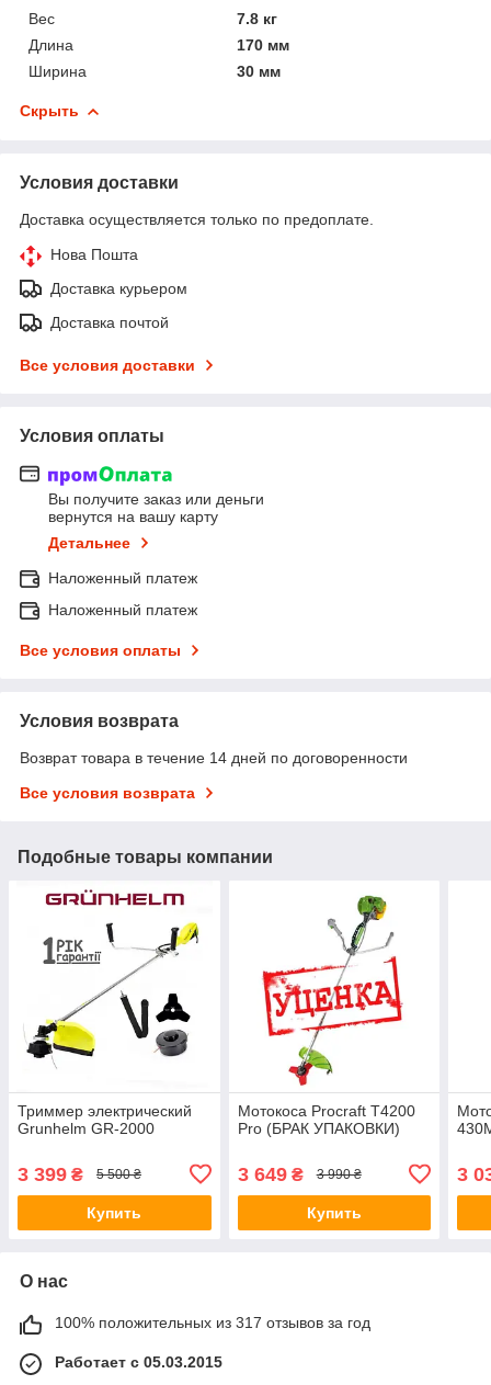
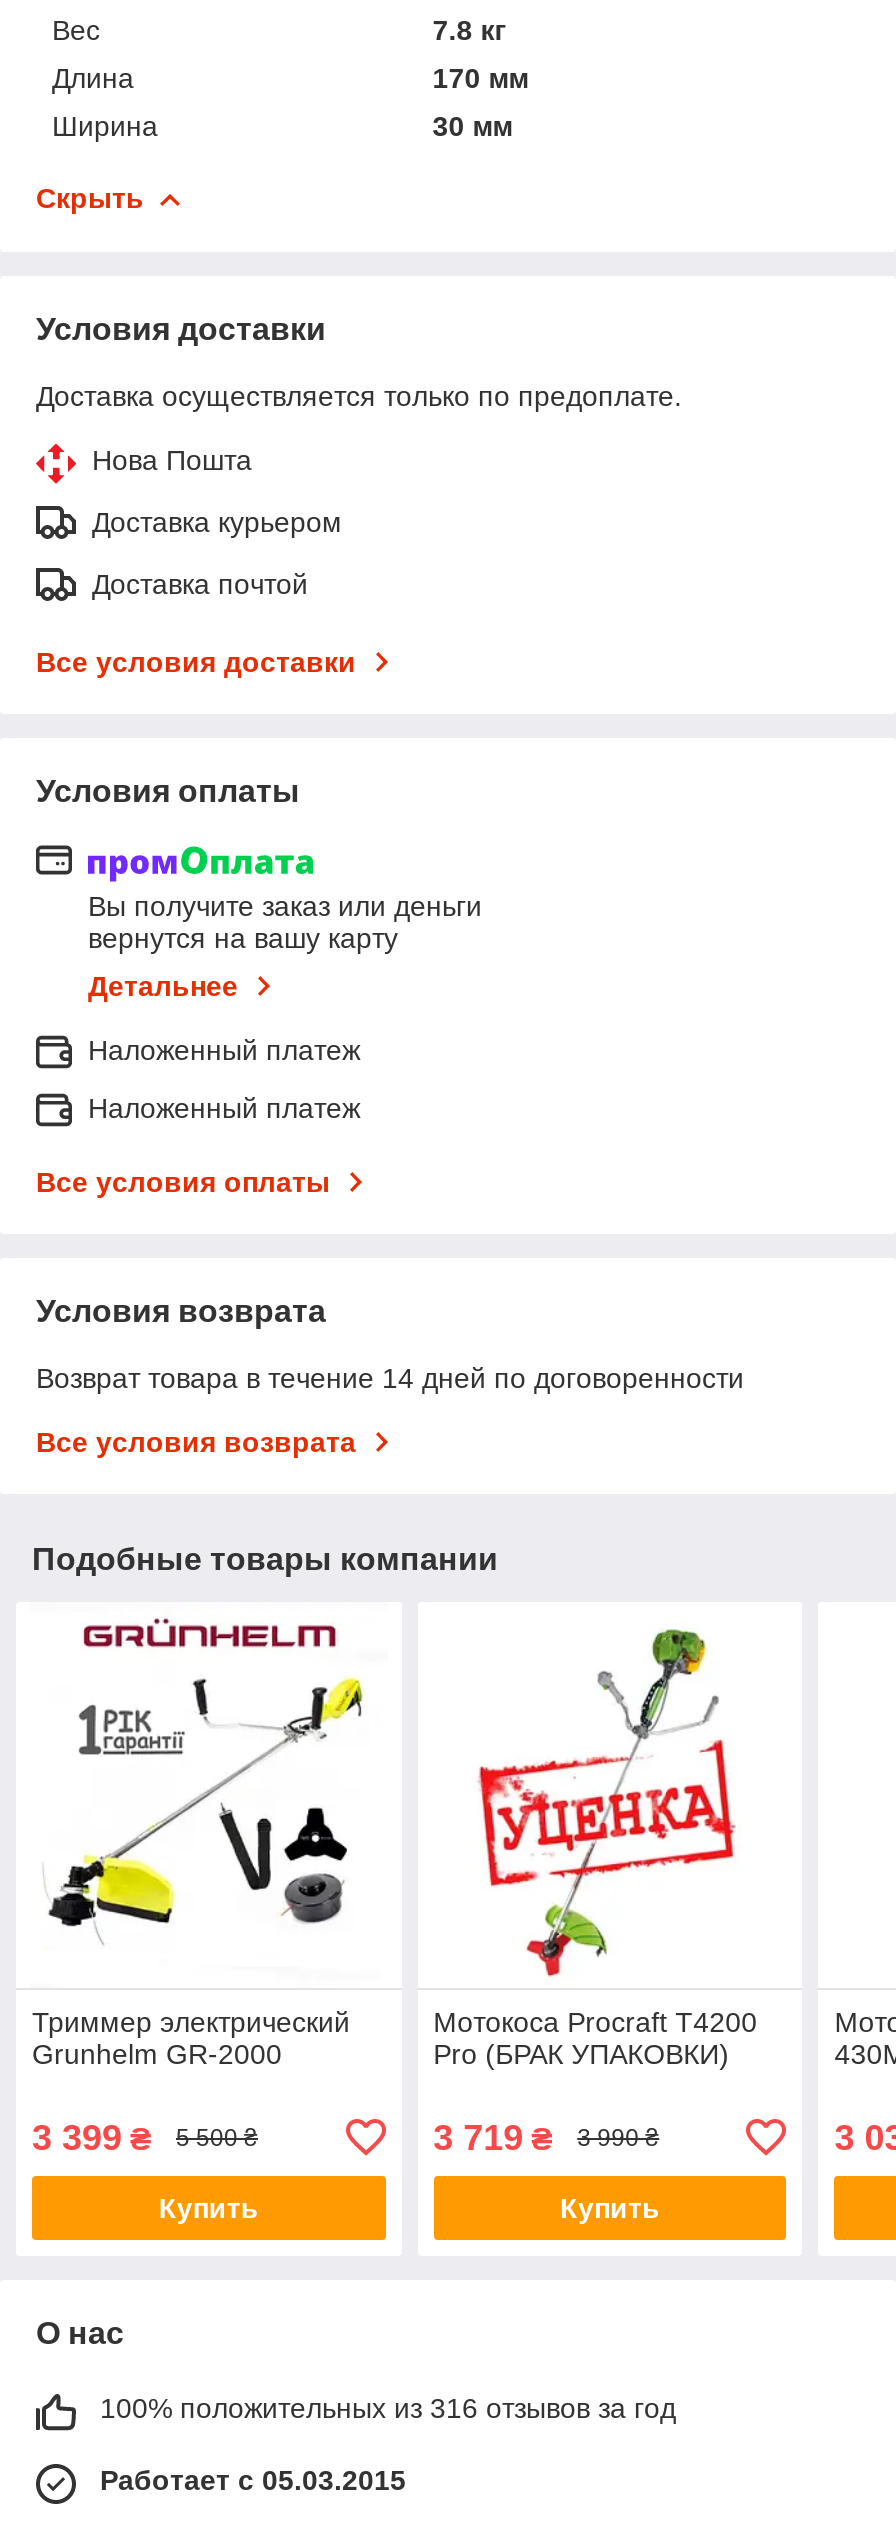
- 3 649 ₴
+ 3 719 ₴

- 100% положительных из 317 отзывов за год
+ 100% положительных из 316 отзывов за год
